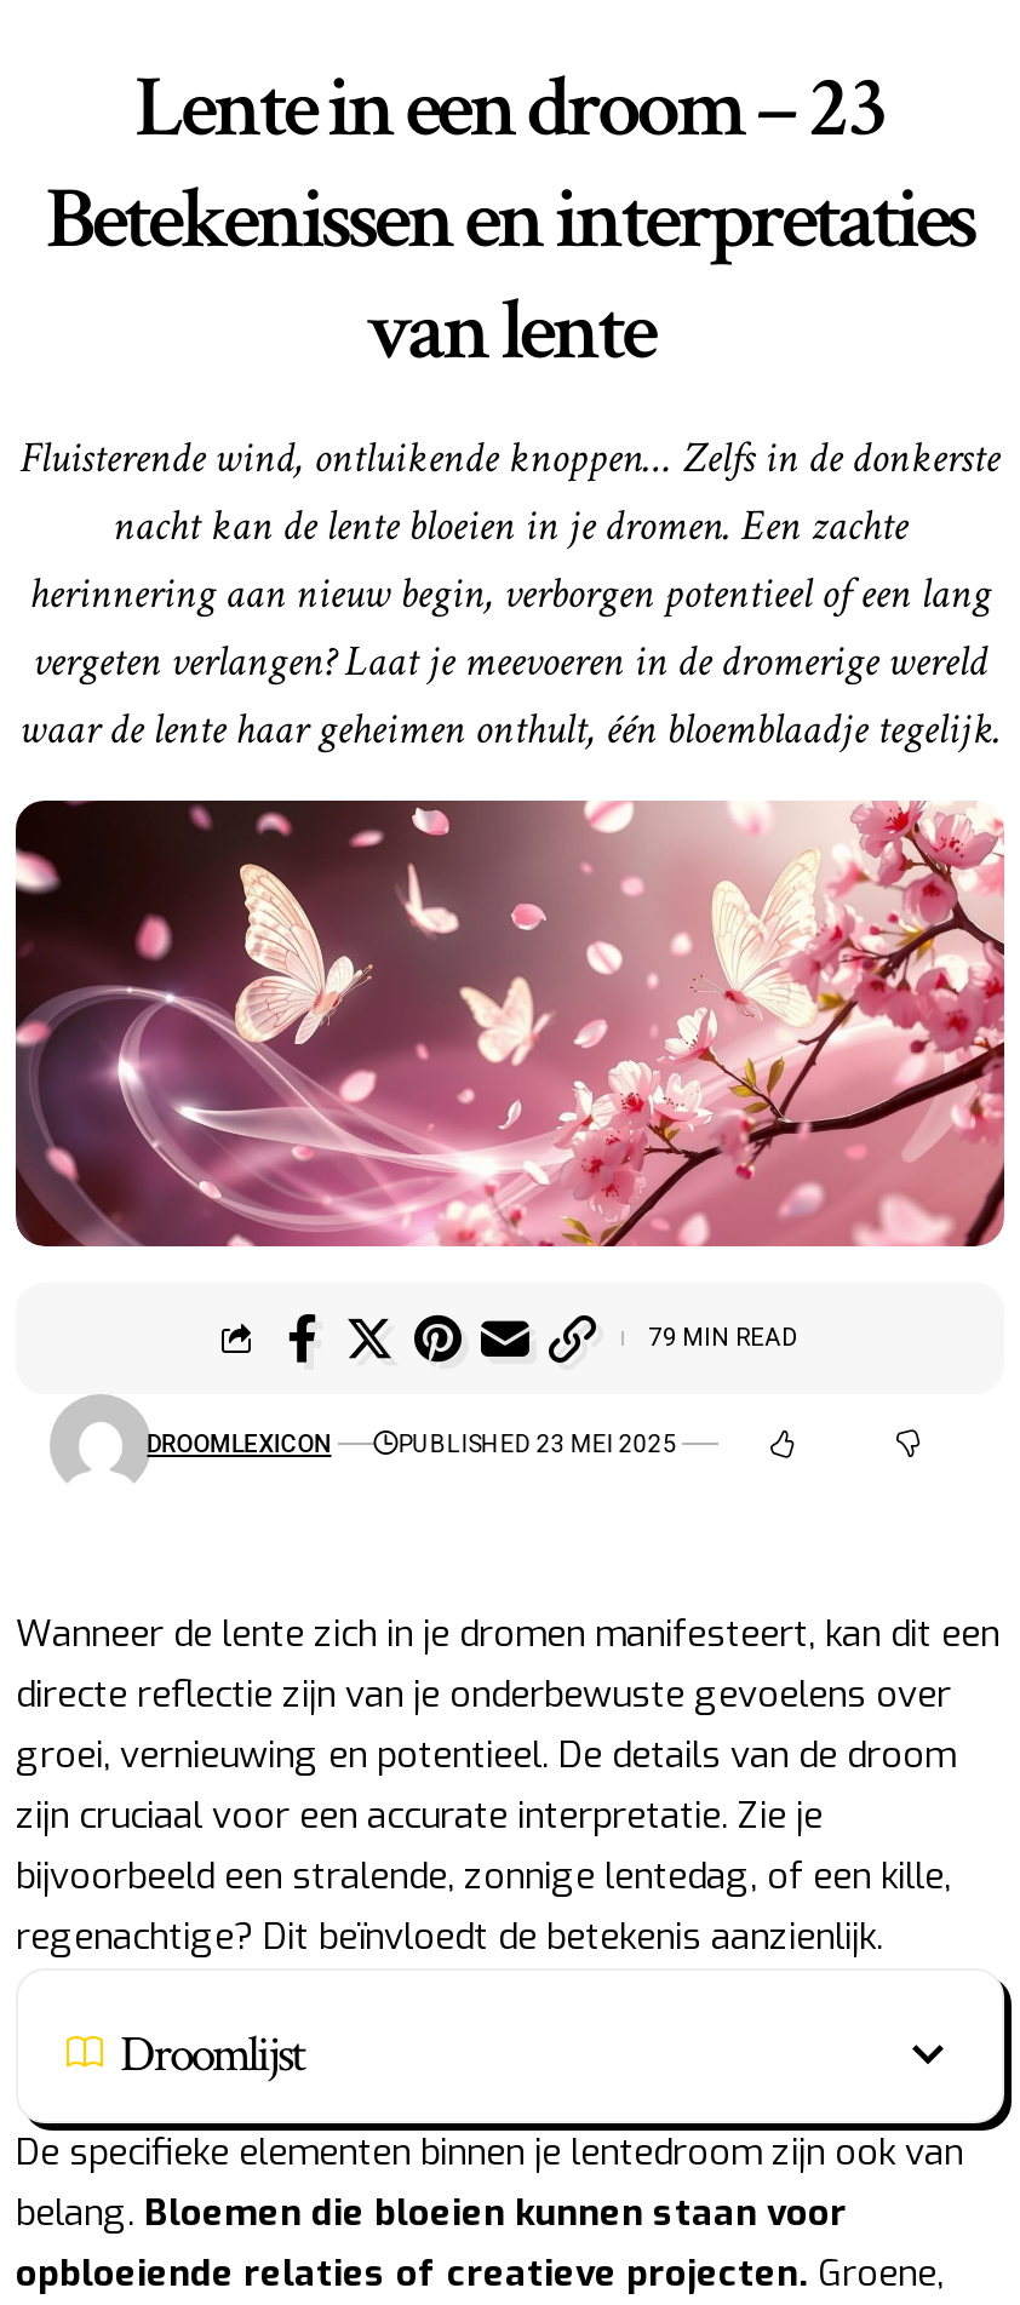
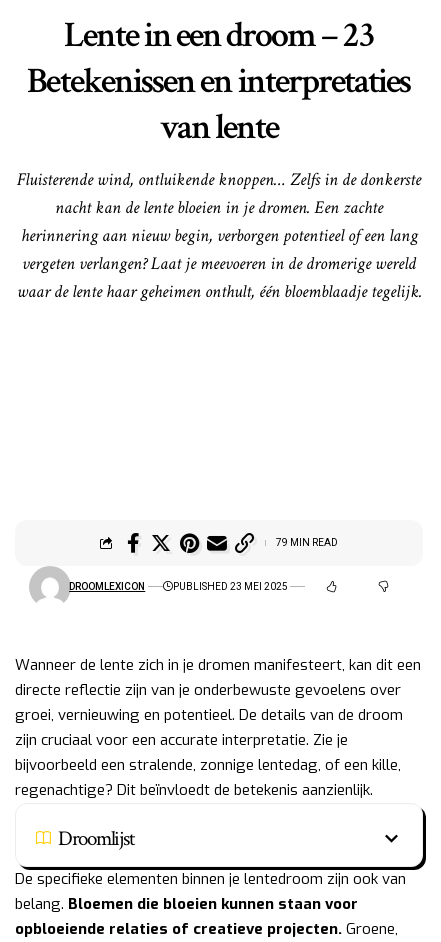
- [image]
